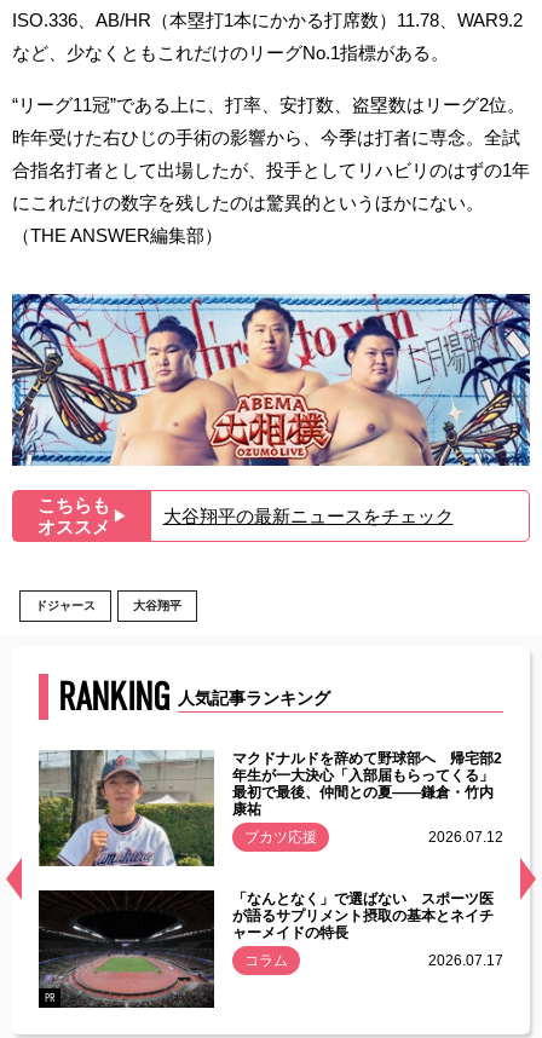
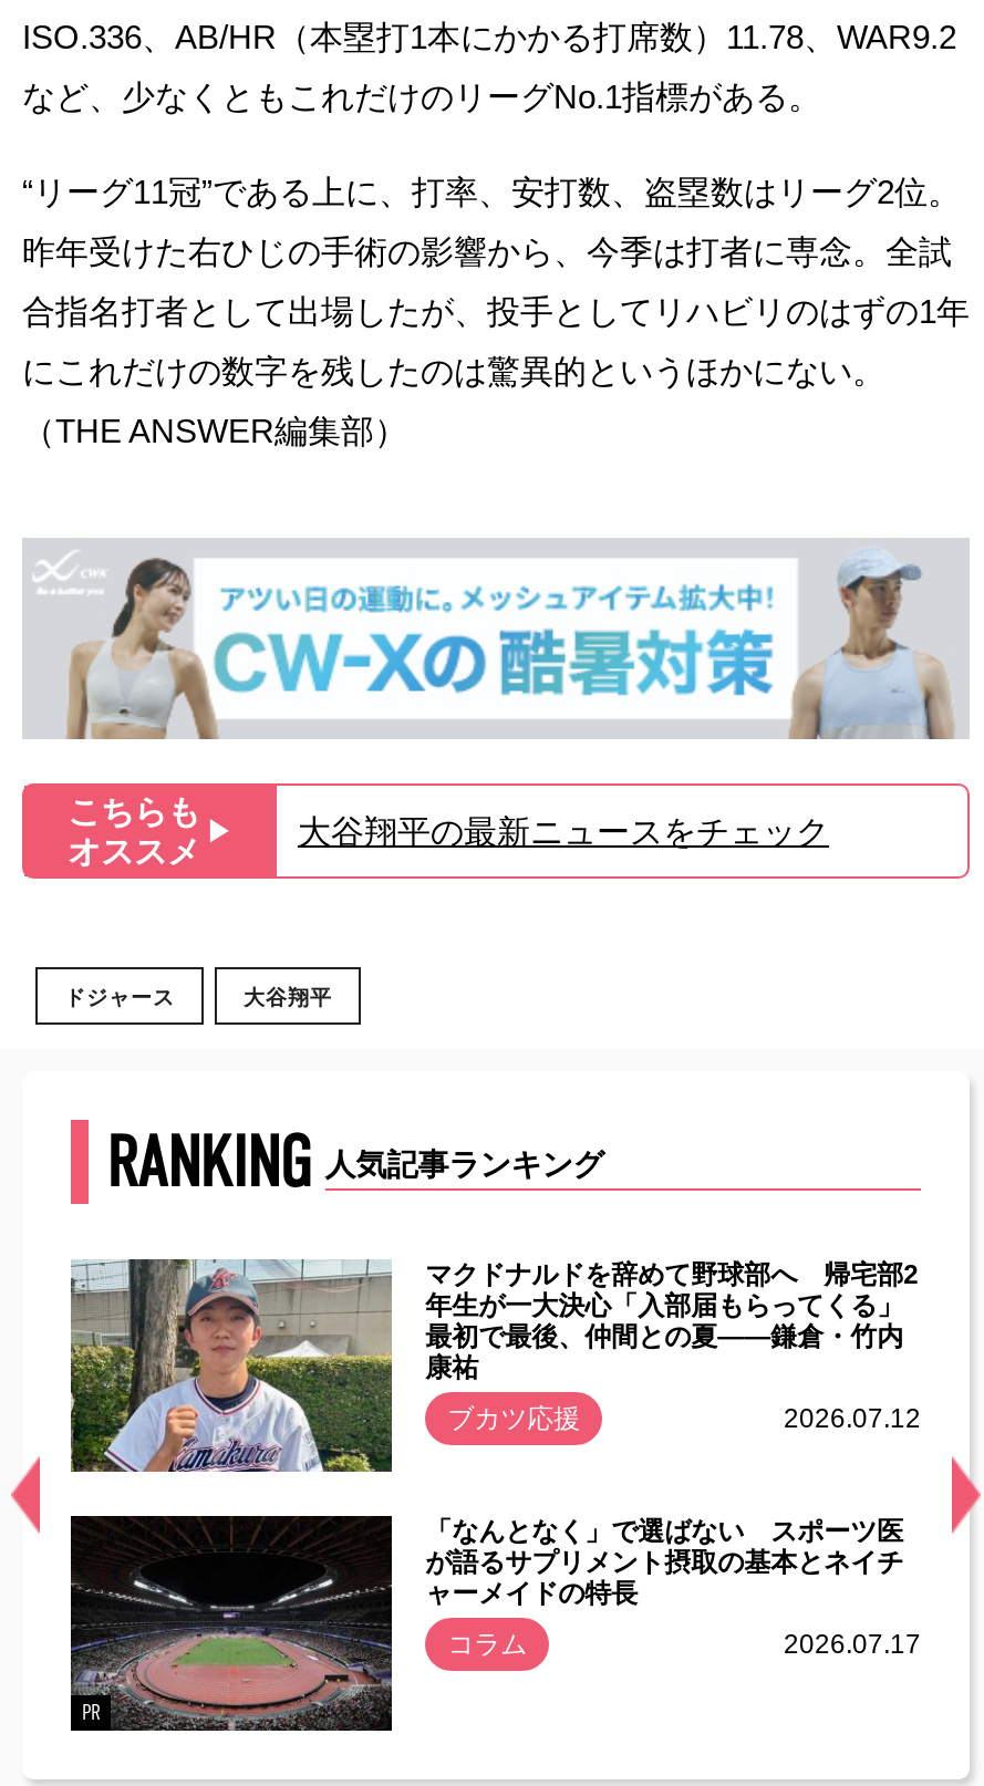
- [image]
+ [image]
